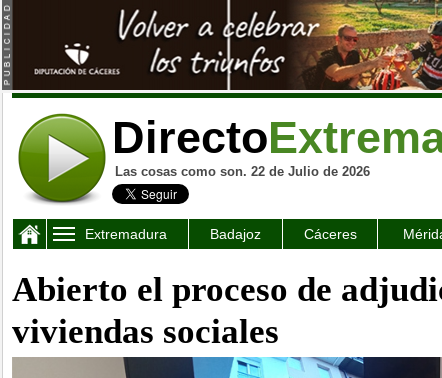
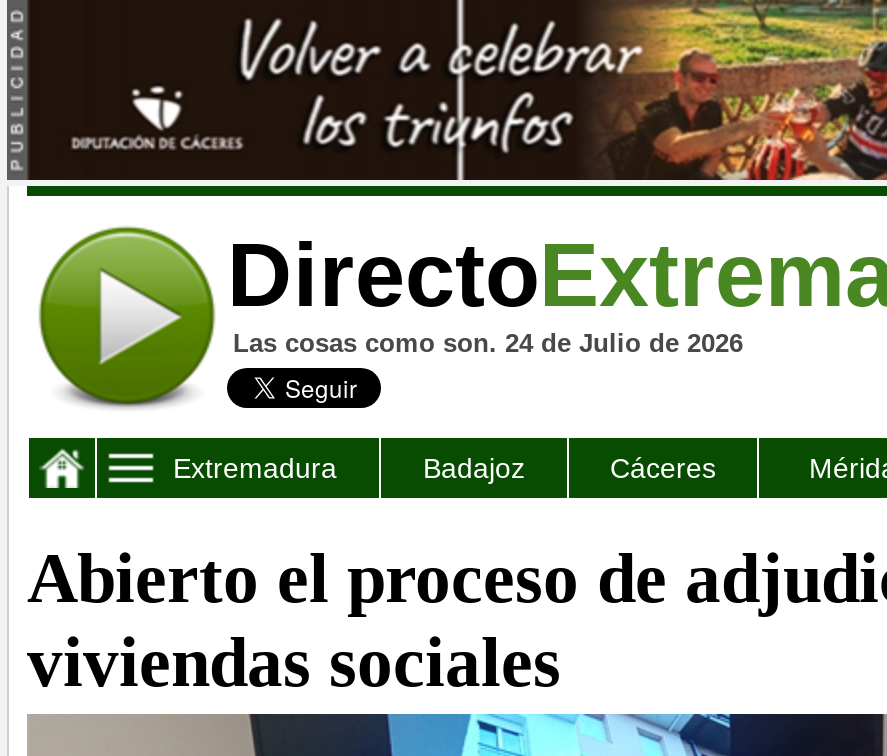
- Las cosas como son. 22 de Julio de 2026
+ Las cosas como son. 24 de Julio de 2026
